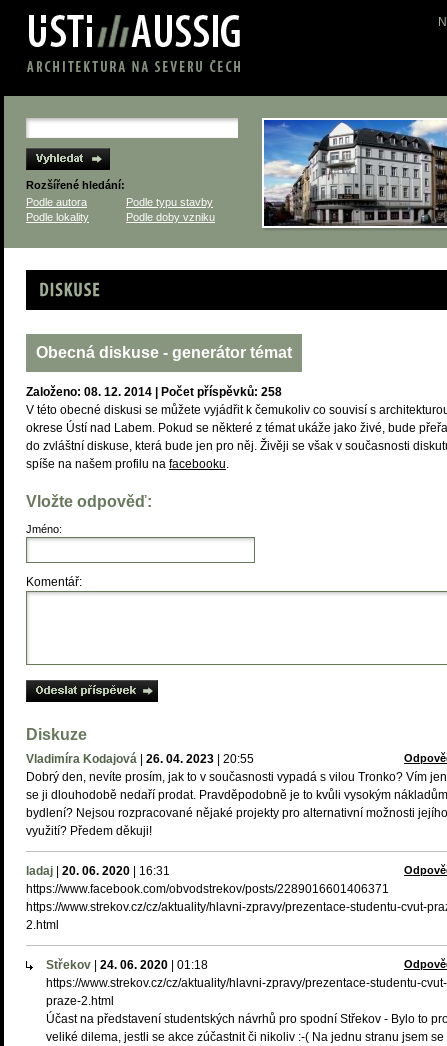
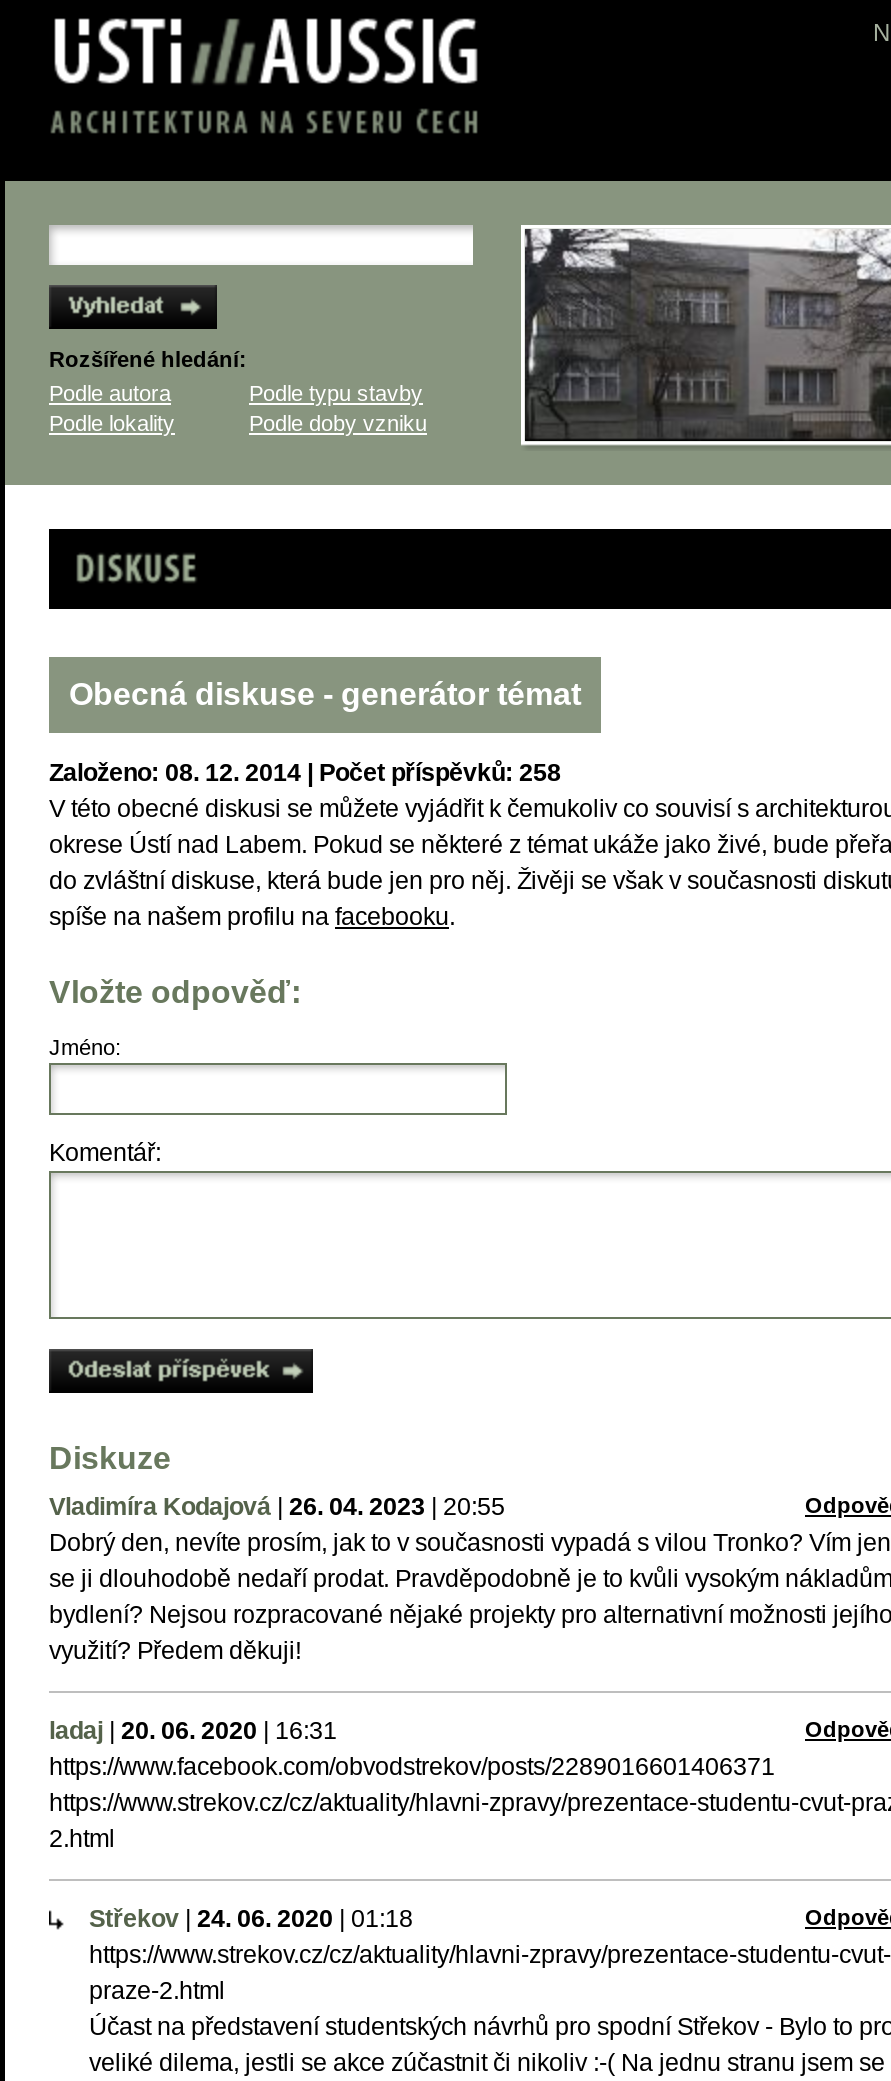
- [image]
+ [image]
